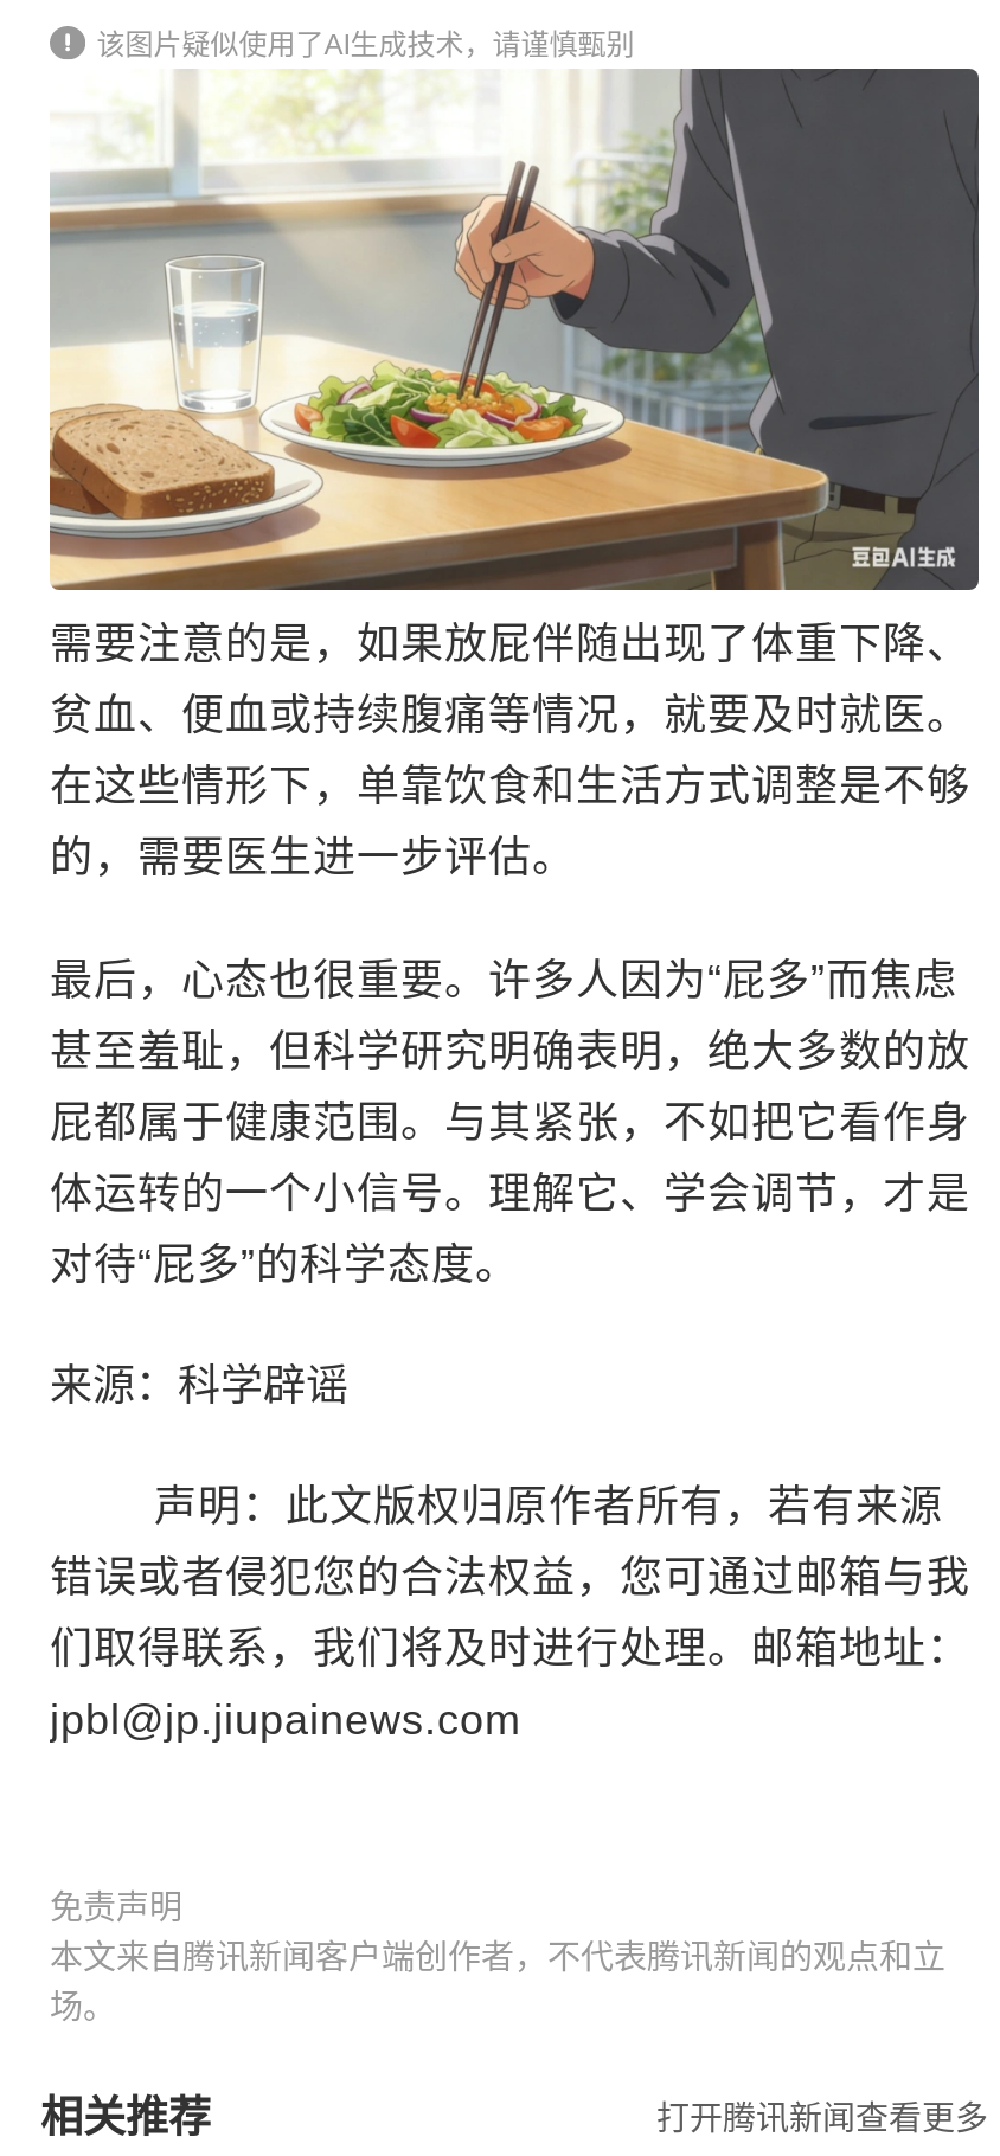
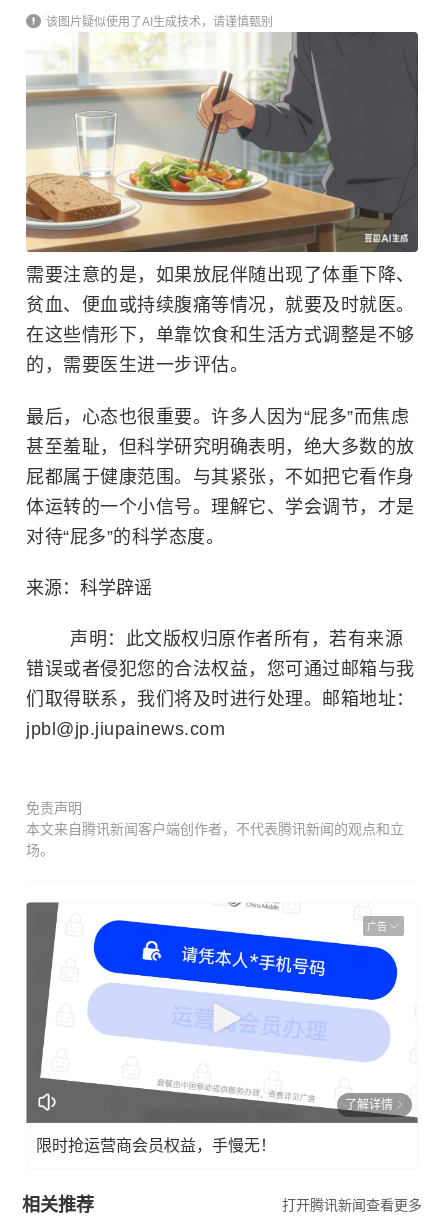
+ [image]
+ 广告

+ 了解详情
+ 限时抢运营商会员权益，手慢无！
